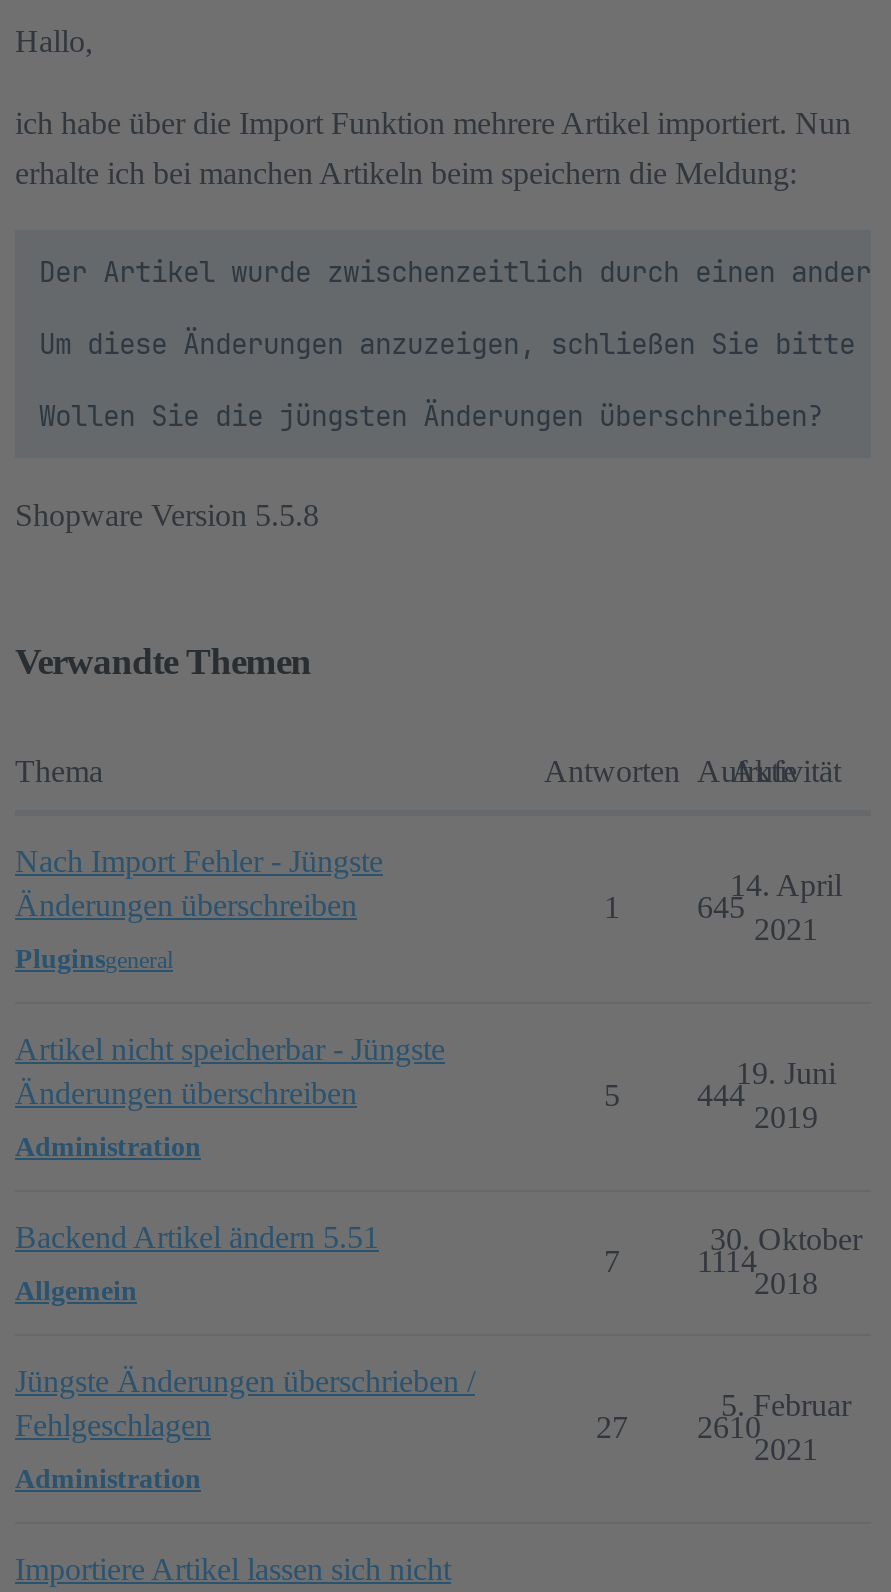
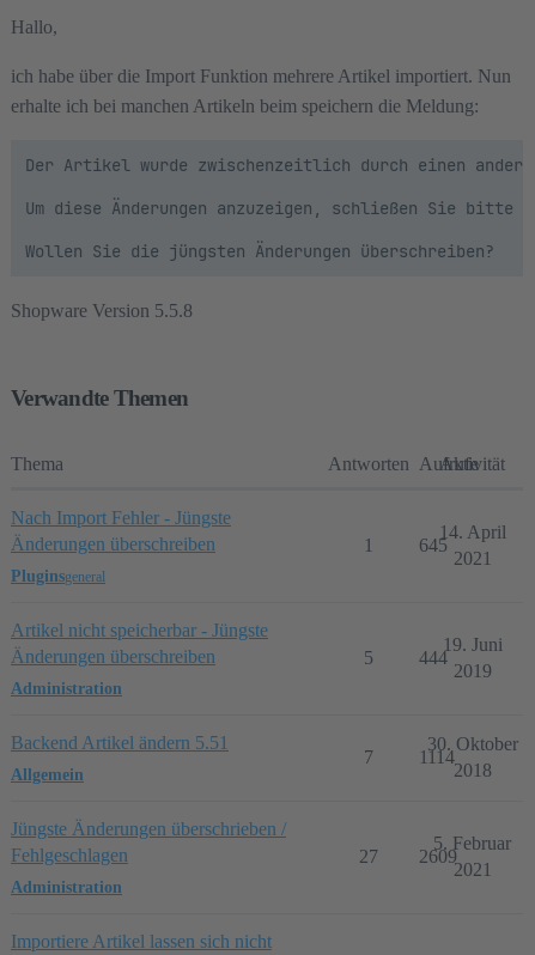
- 2610
+ 2609
